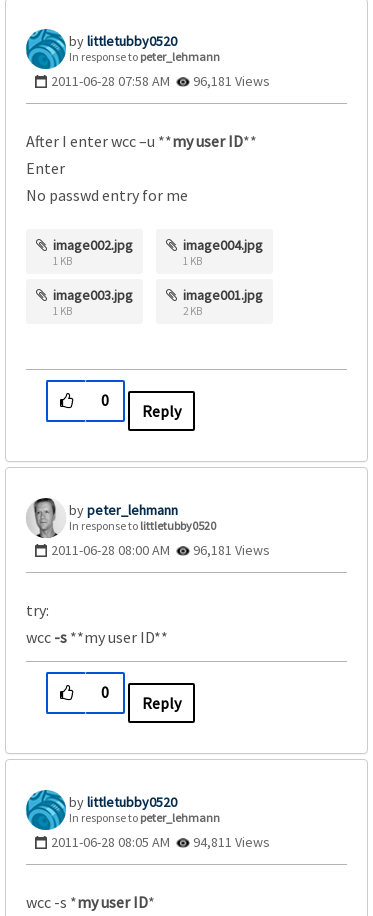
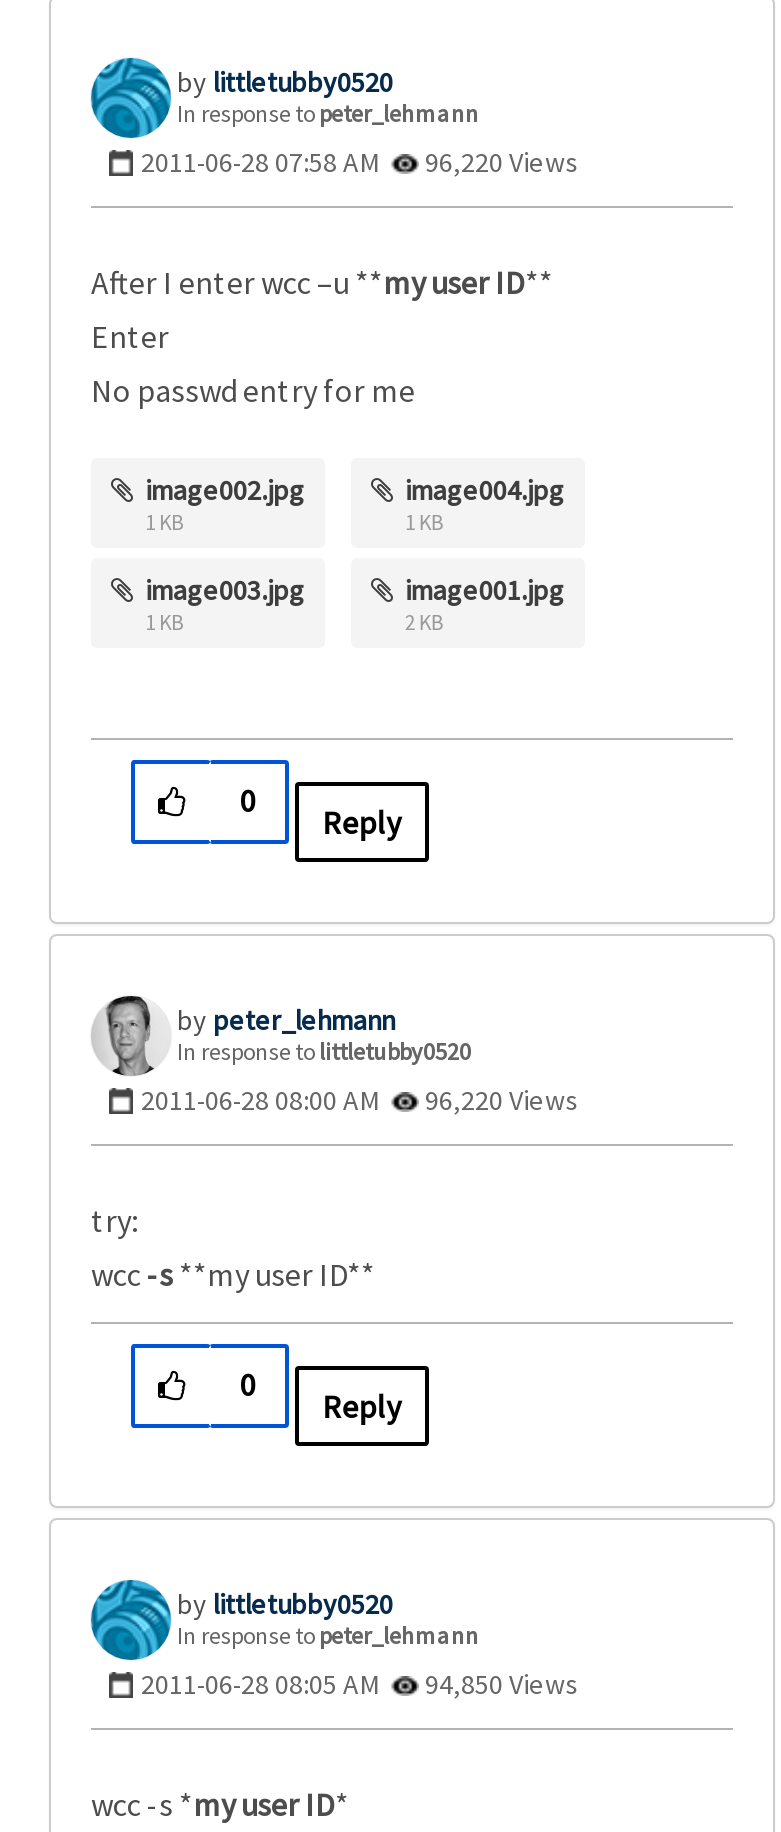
- 2011-06-28 07:58 AM 96,181 Views
+ 2011-06-28 07:58 AM 96,220 Views

- 2011-06-28 08:00 AM 96,181 Views
+ 2011-06-28 08:00 AM 96,220 Views

- 2011-06-28 08:05 AM 94,811 Views
+ 2011-06-28 08:05 AM 94,850 Views
